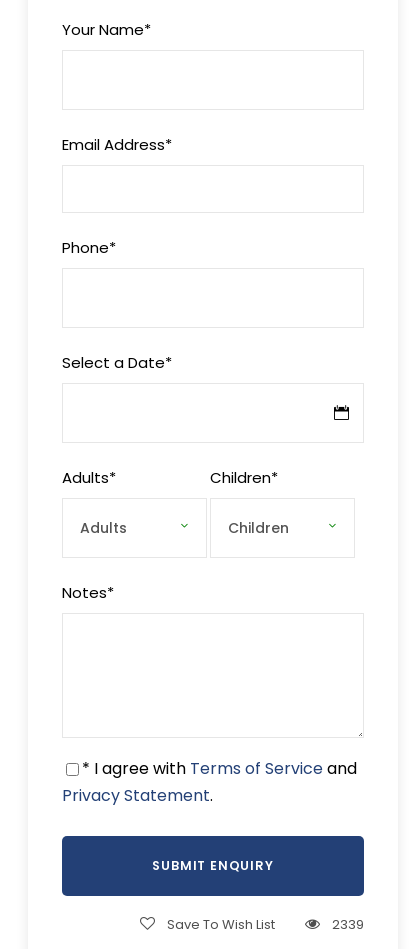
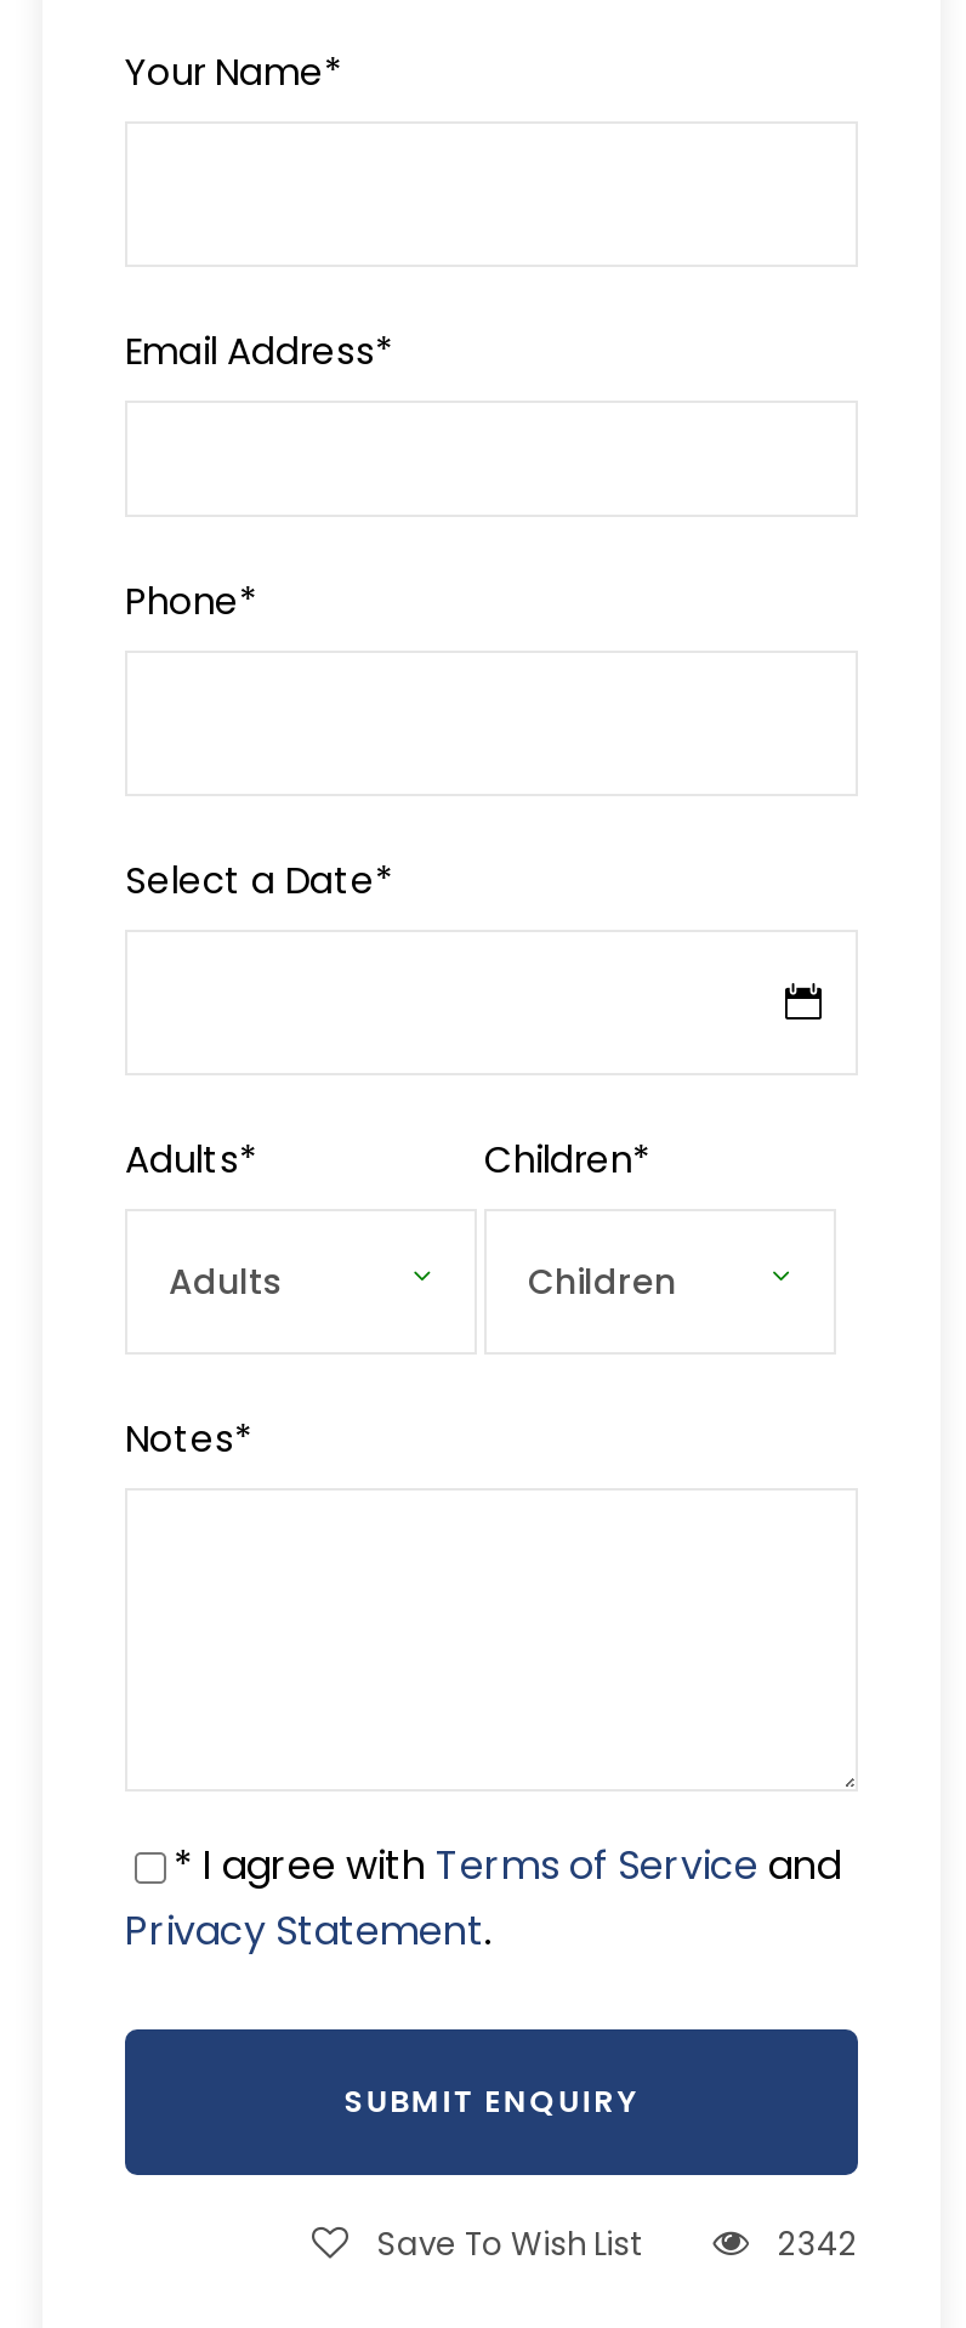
- 2339
+ 2342
